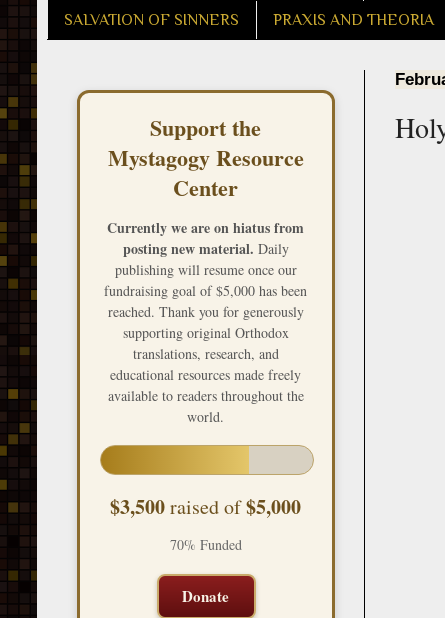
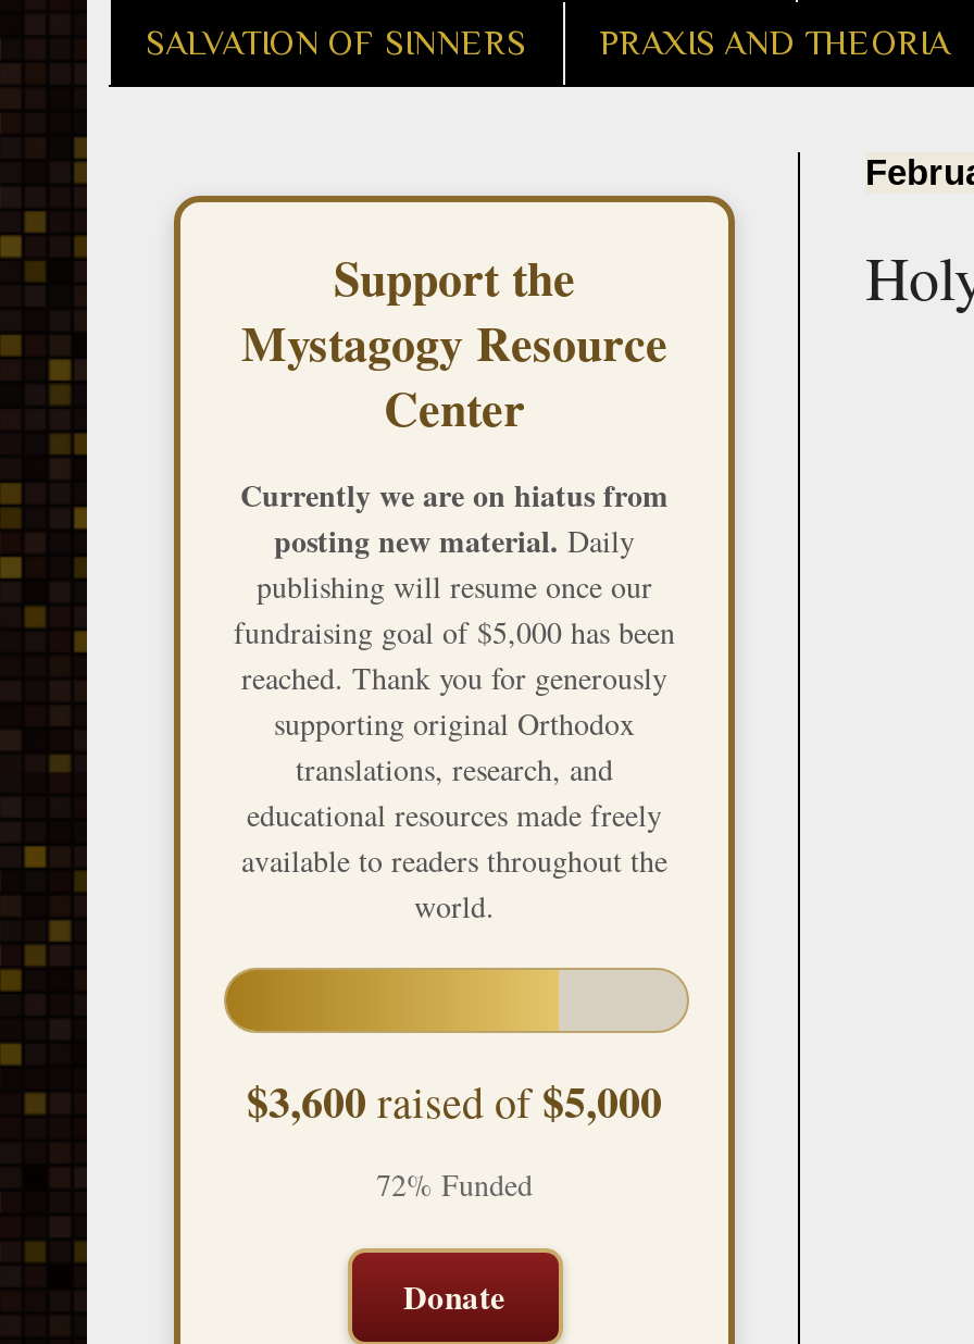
- $3,500 raised of $5,000
+ $3,600 raised of $5,000

- 70% Funded
+ 72% Funded
